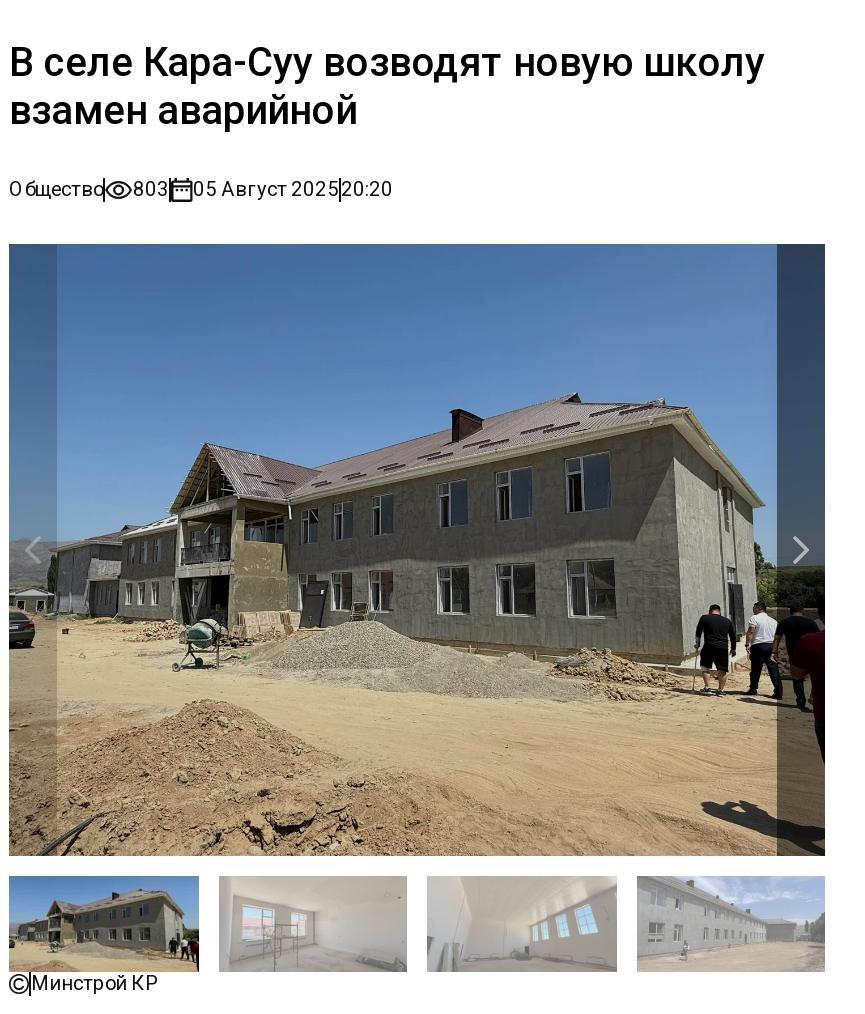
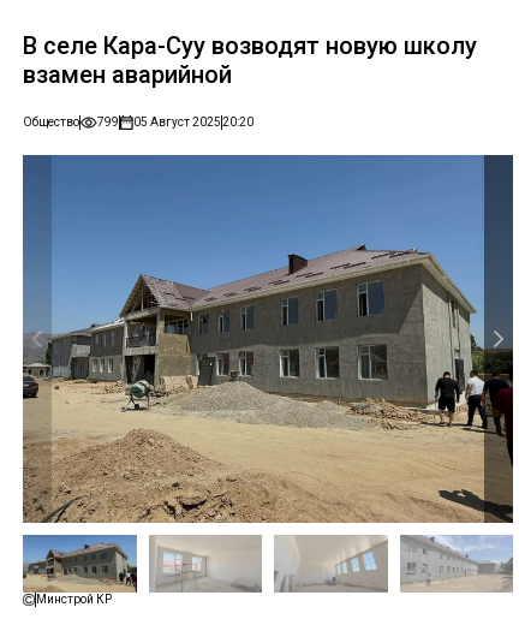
- Общество 803 05 Август 202520:20
+ Общество 799 05 Август 202520:20
